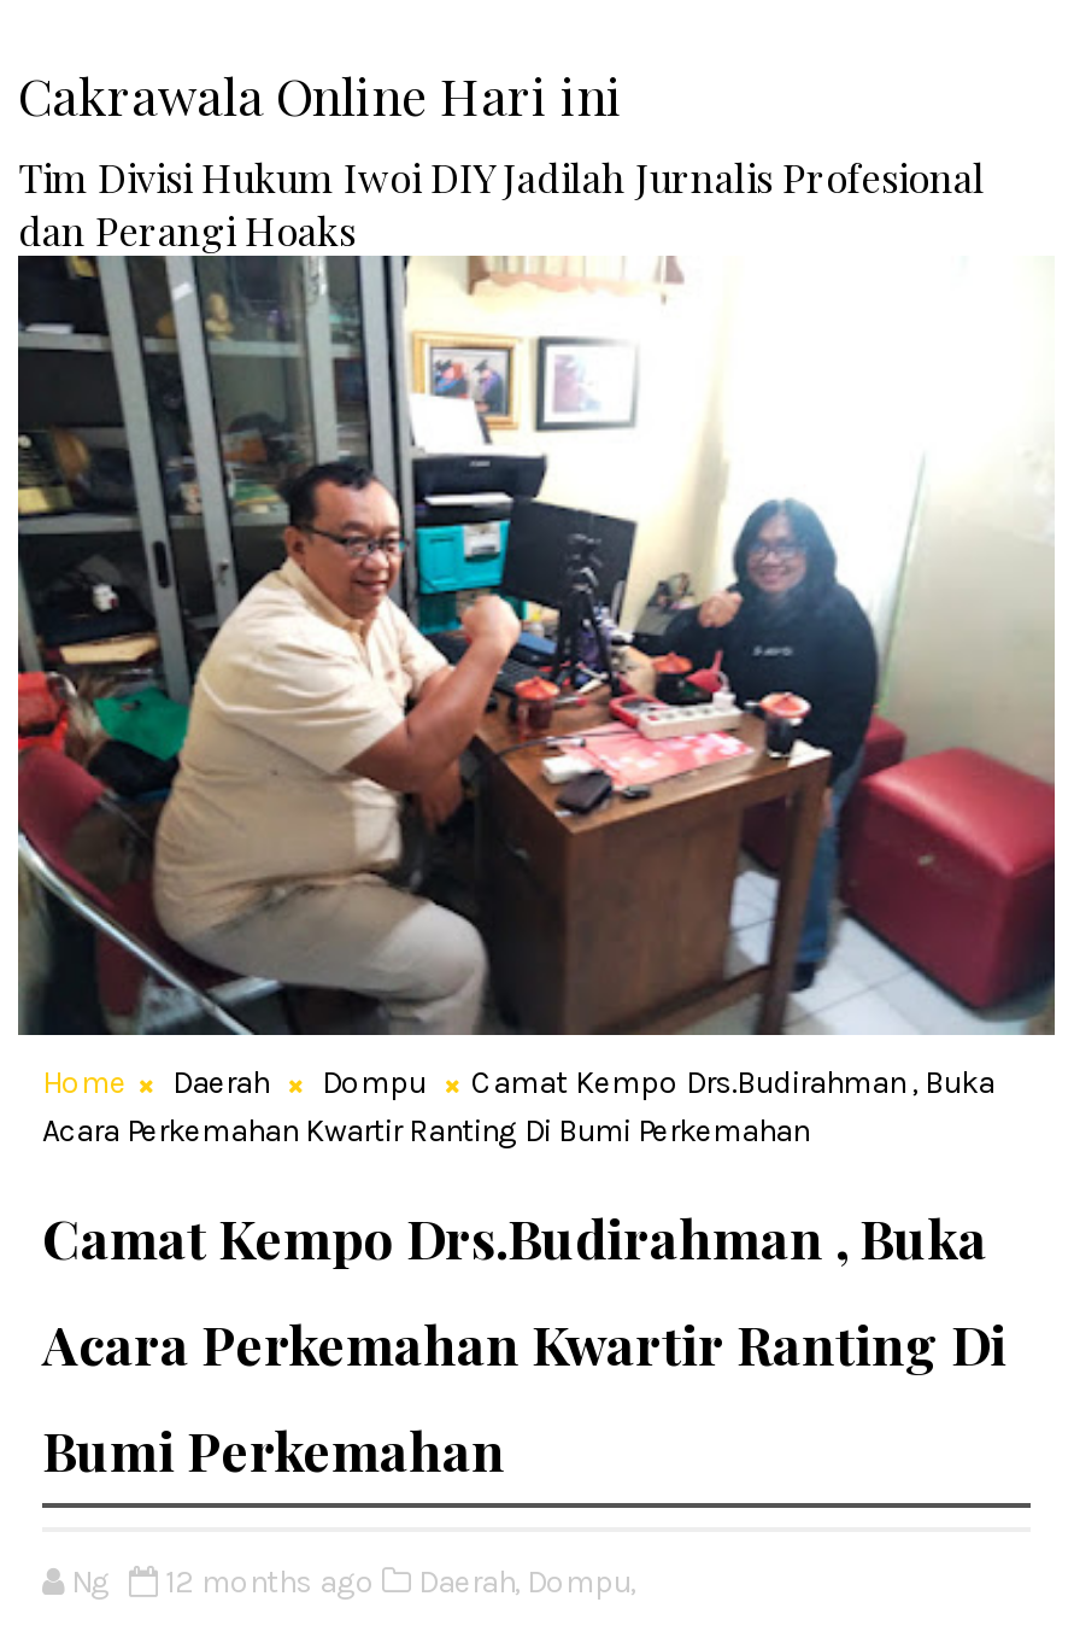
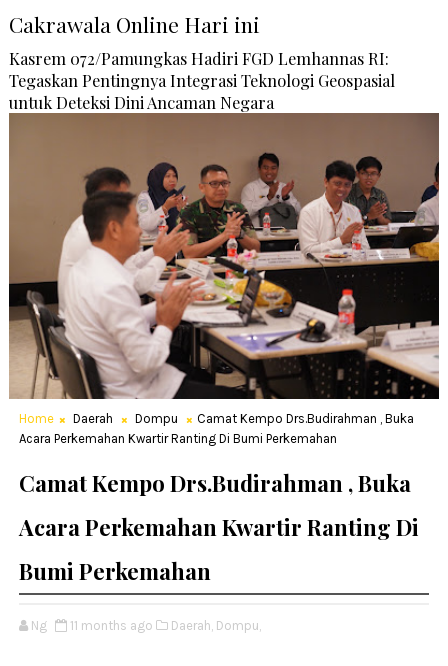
- Tim Divisi Hukum Iwoi DIY Jadilah Jurnalis Profesional
- dan Perangi Hoaks
+ Kasrem 072/Pamungkas Hadiri FGD Lemhannas RI:
+ Tegaskan Pentingnya Integrasi Teknologi Geospasial
+ untuk Deteksi Dini Ancaman Negara

- [image]
+ [image]

- Ng 12 months ago Daerah, Dompu,
+ Ng 11 months ago Daerah, Dompu,
